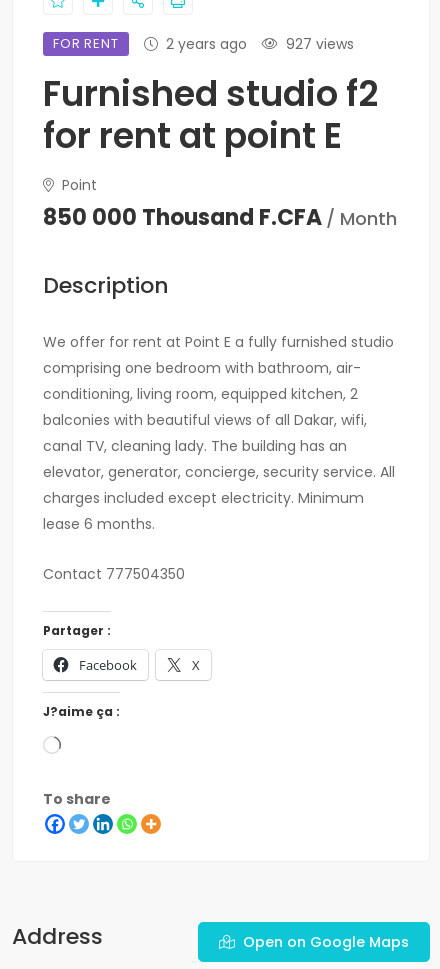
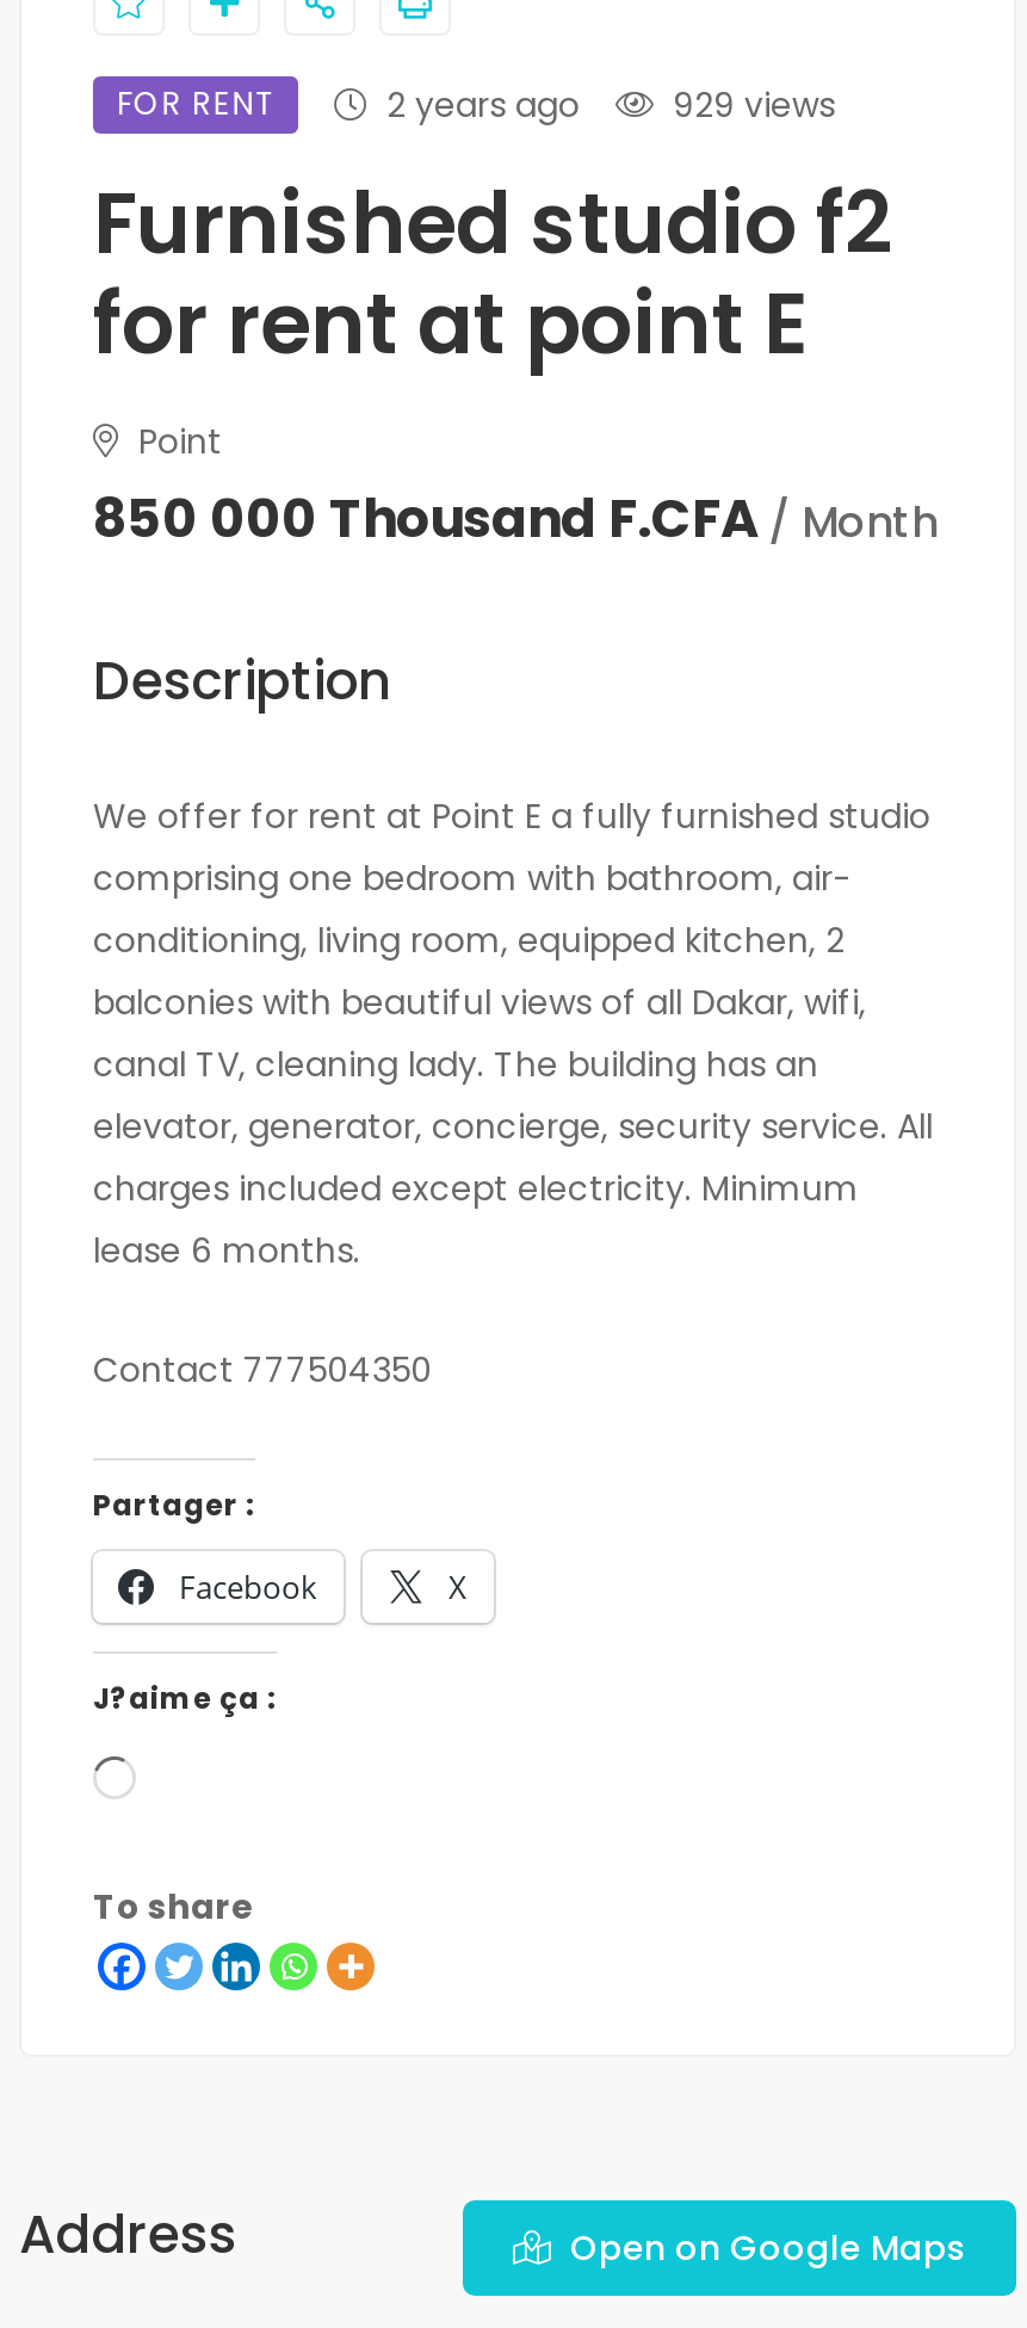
- 2 years ago 927 views
+ 2 years ago 929 views
